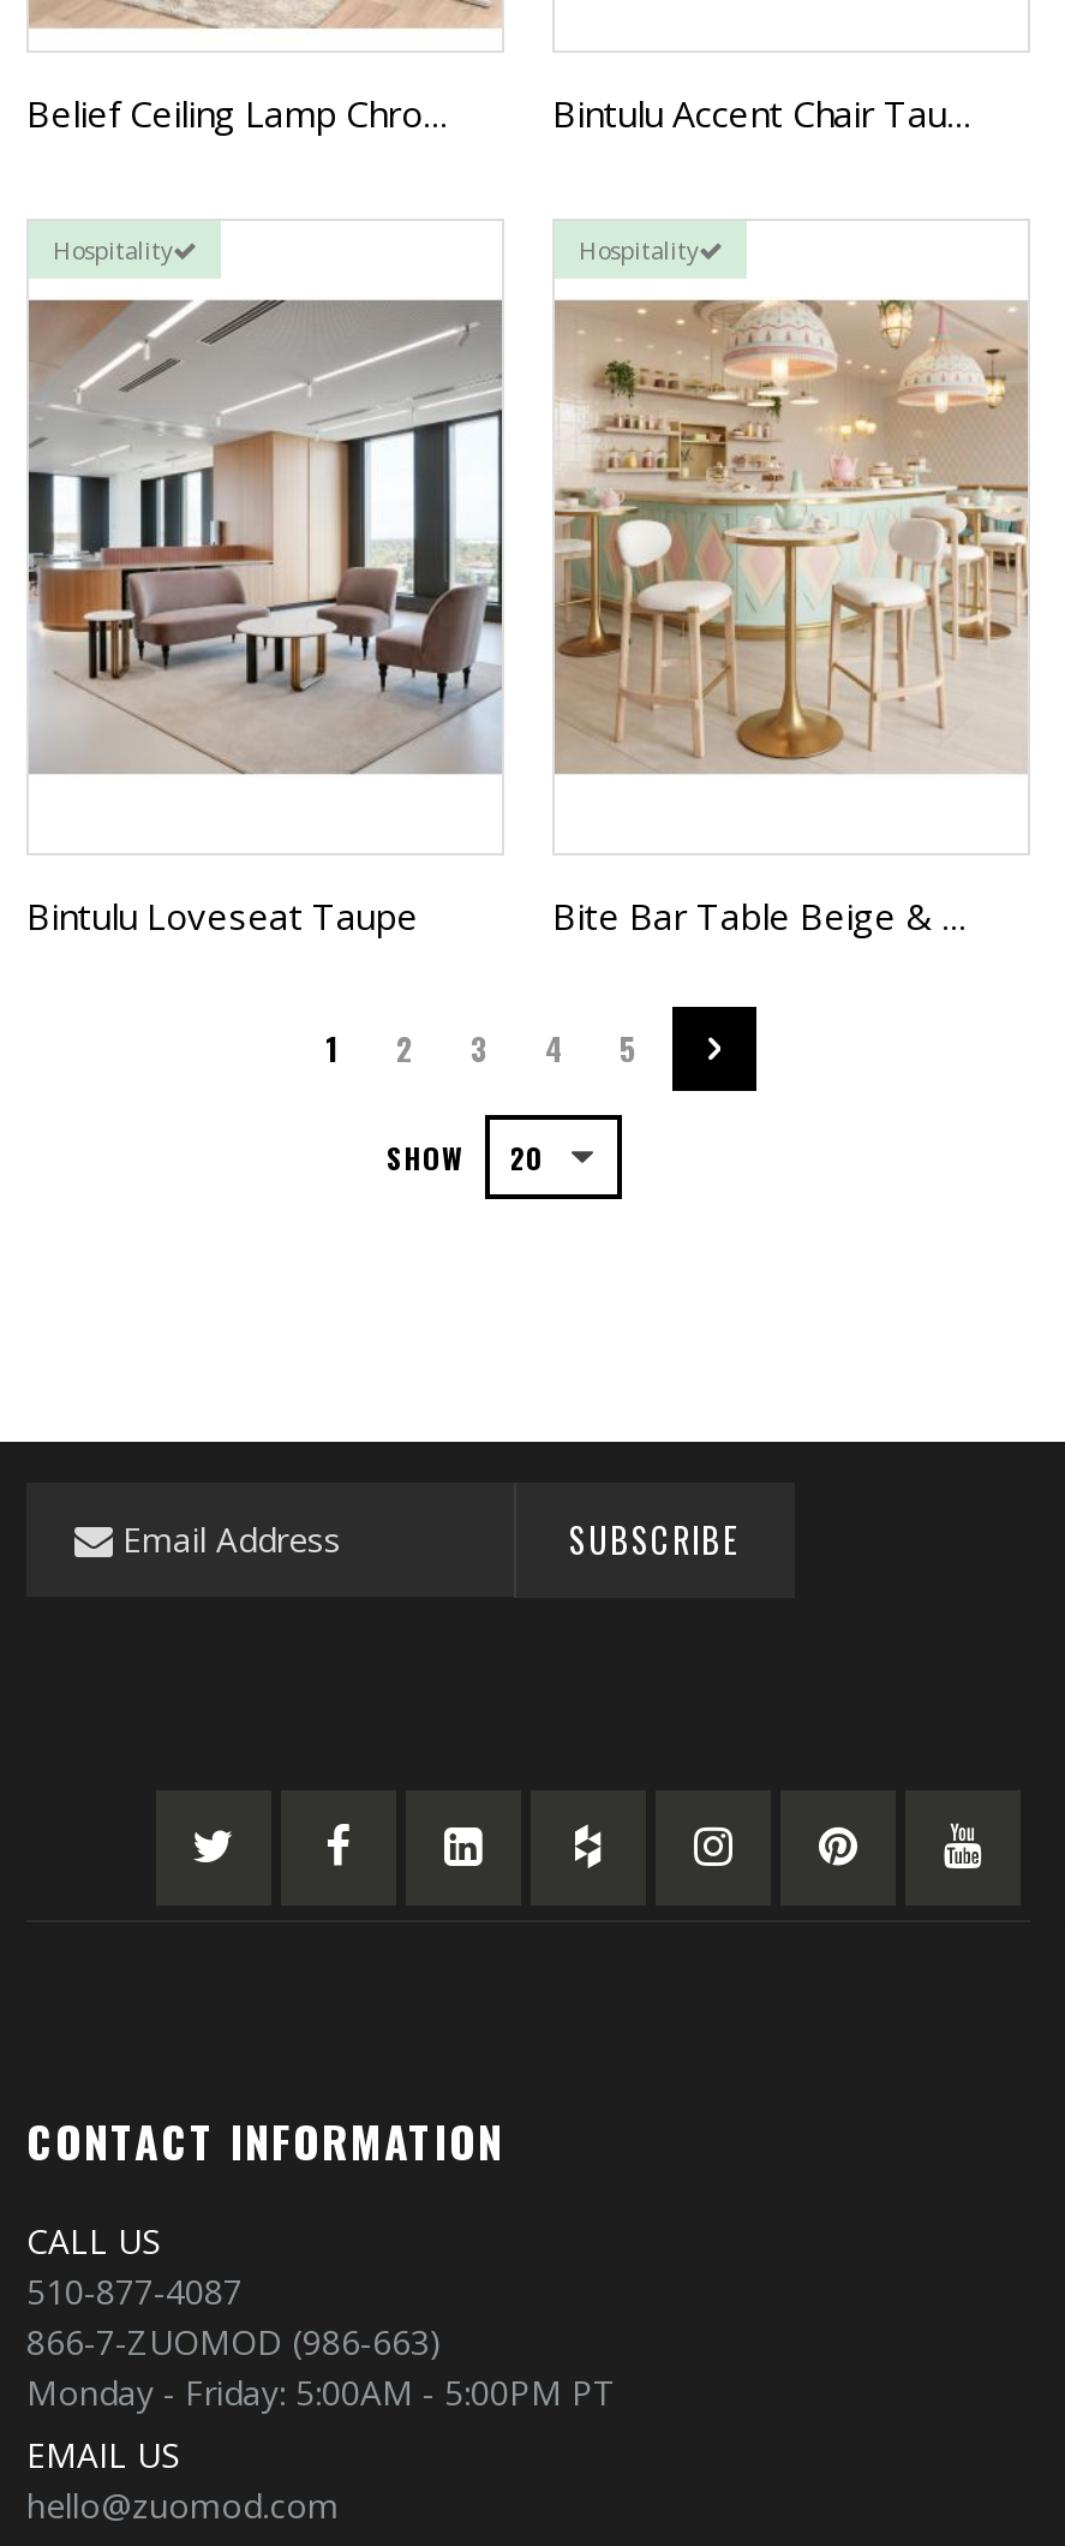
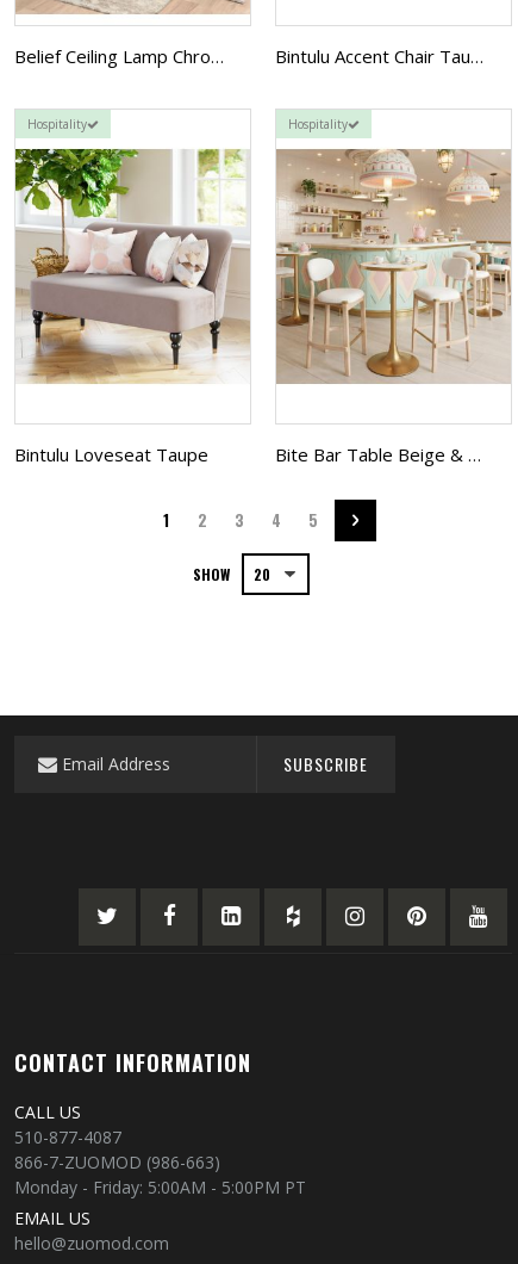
- [image]
+ [image]
